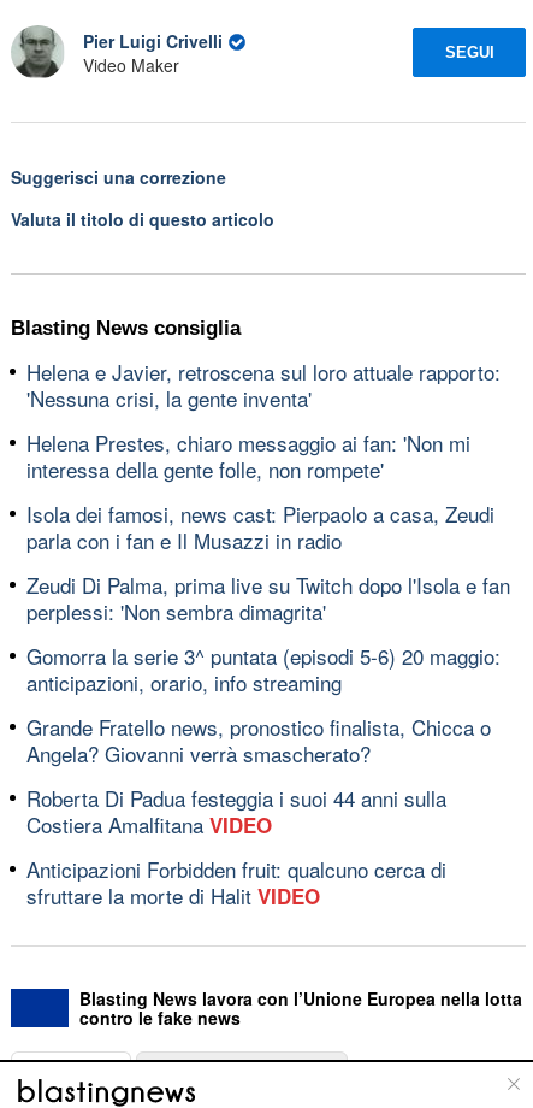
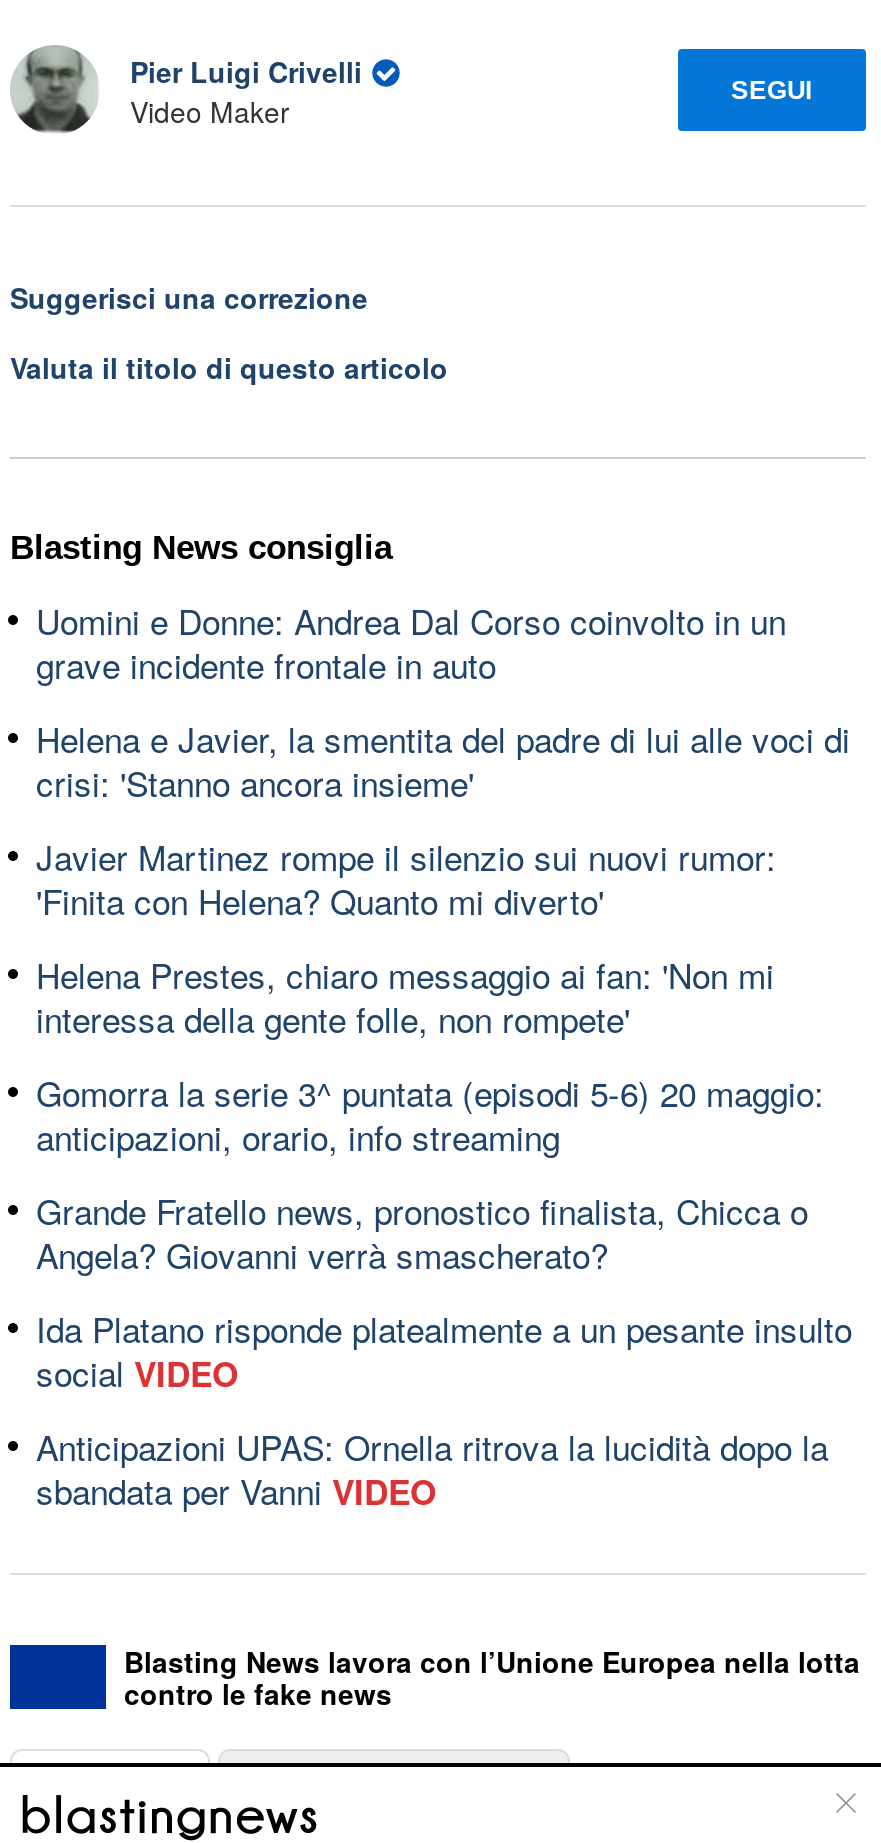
- Helena e Javier, retroscena sul loro attuale rapporto:
- 'Nessuna crisi, la gente inventa'
+ Uomini e Donne: Andrea Dal Corso coinvolto in un
+ grave incidente frontale in auto
+ Helena e Javier, la smentita del padre di lui alle voci di
+ crisi: 'Stanno ancora insieme'
+ Javier Martinez rompe il silenzio sui nuovi rumor:
+ 'Finita con Helena? Quanto mi diverto'

moved down: Helena Prestes, chiaro messaggio ai fan: 'Non mi | interessa della gente folle, non rompete'

- Isola dei famosi, news cast: Pierpaolo a casa, Zeudi
- parla con i fan e Il Musazzi in radio
- Zeudi Di Palma, prima live su Twitch dopo l'Isola e fan
- perplessi: 'Non sembra dimagrita'

- Roberta Di Padua festeggia i suoi 44 anni sulla
- Costiera Amalfitana VIDEO
+ Ida Platano risponde platealmente a un pesante insulto
+ social VIDEO

- Anticipazioni Forbidden fruit: qualcuno cerca di
- sfruttare la morte di Halit VIDEO
+ Anticipazioni UPAS: Ornella ritrova la lucidità dopo la
+ sbandata per Vanni VIDEO
